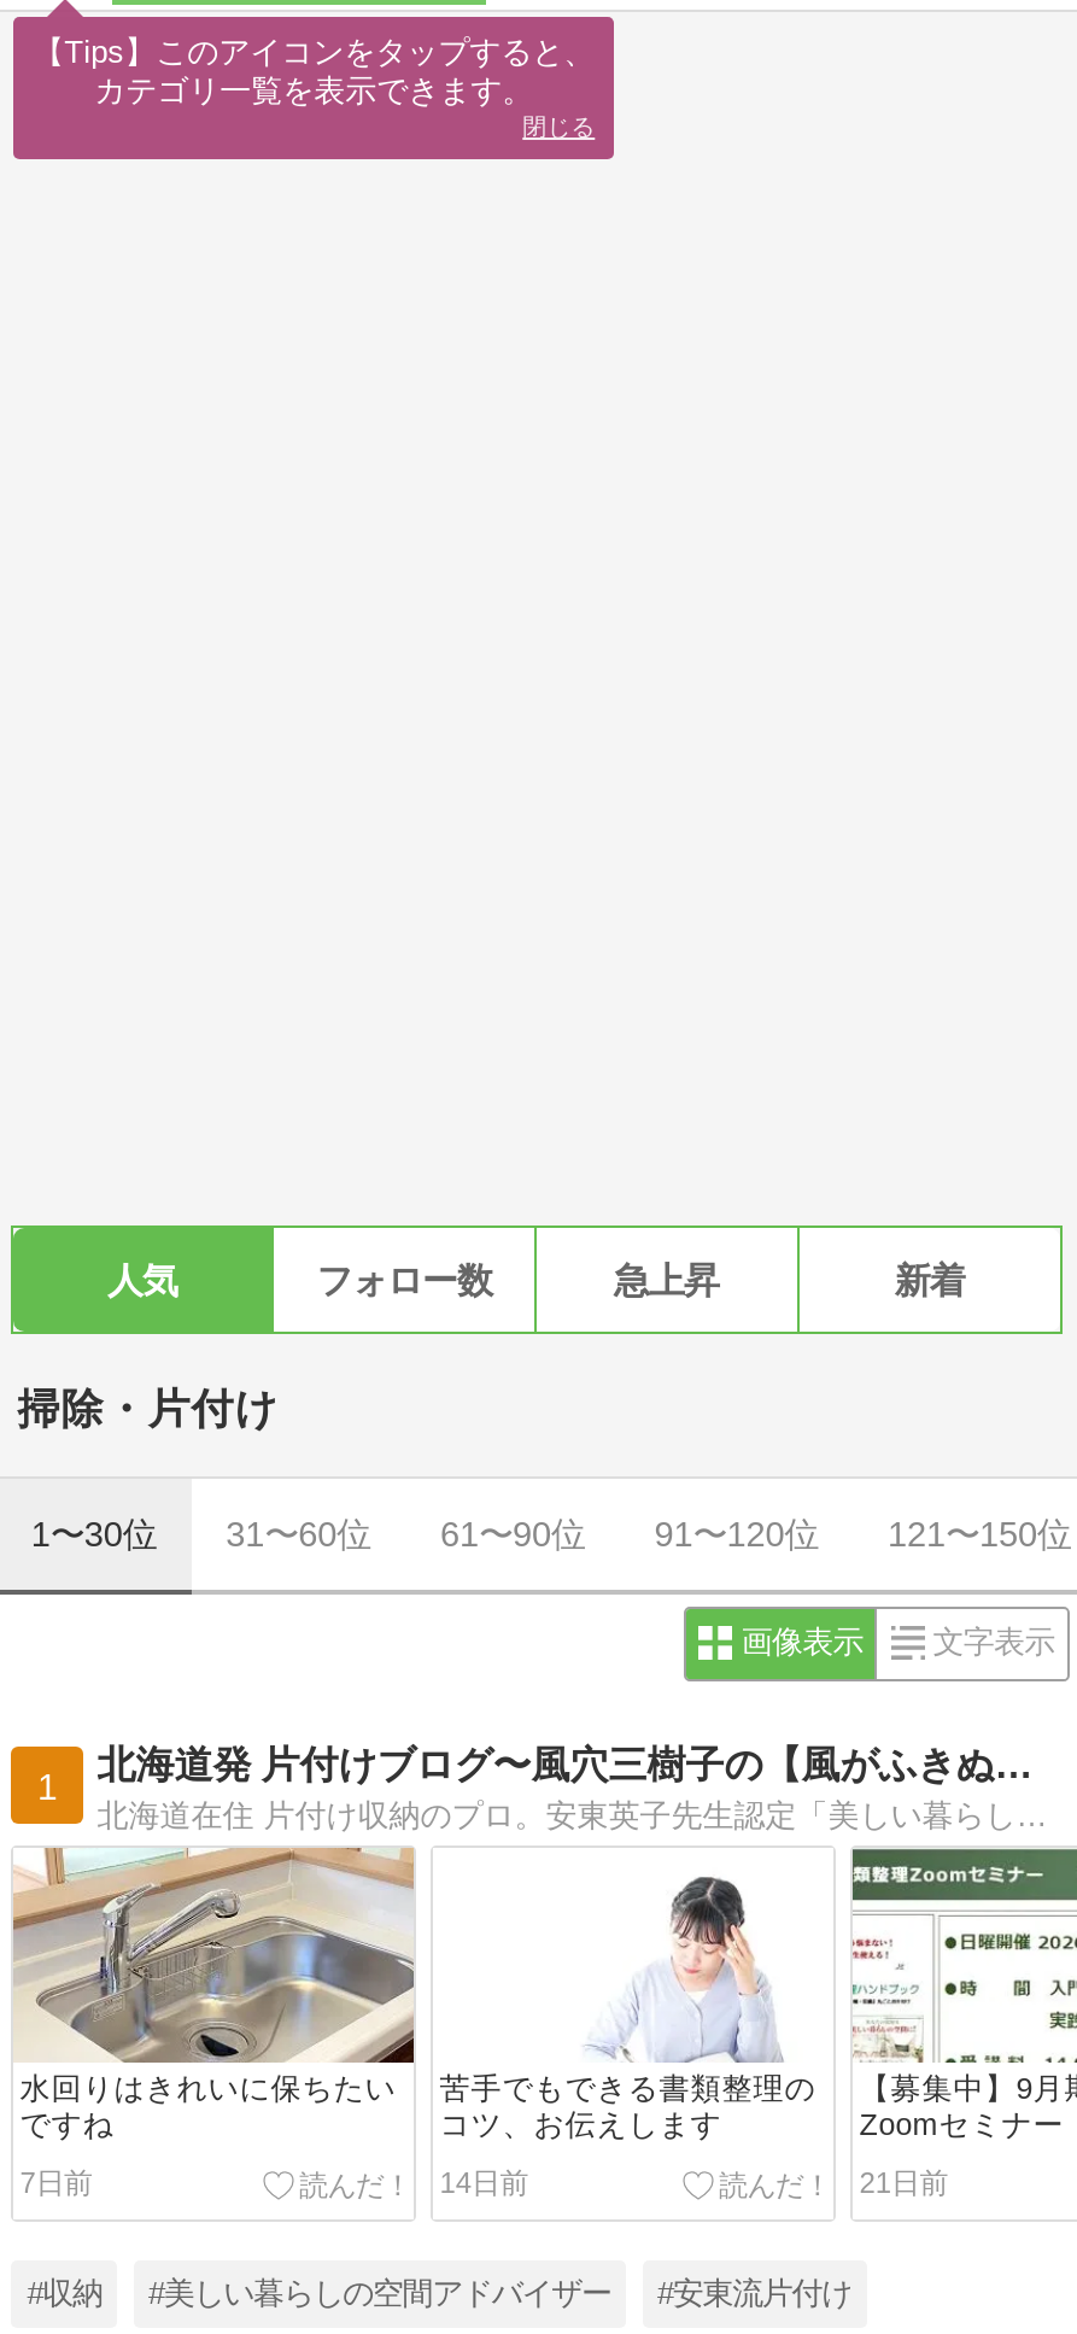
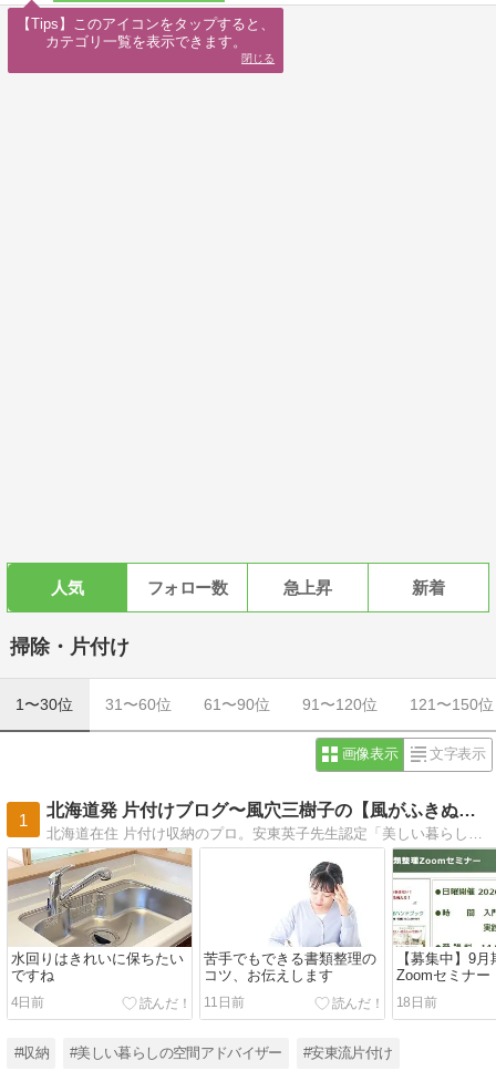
- 7日前
+ 4日前

- 14日前
+ 11日前

- 21日前
+ 18日前
